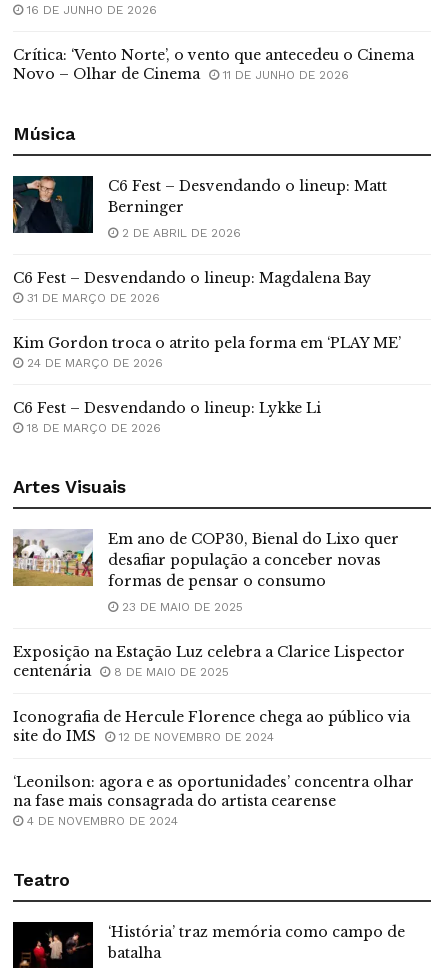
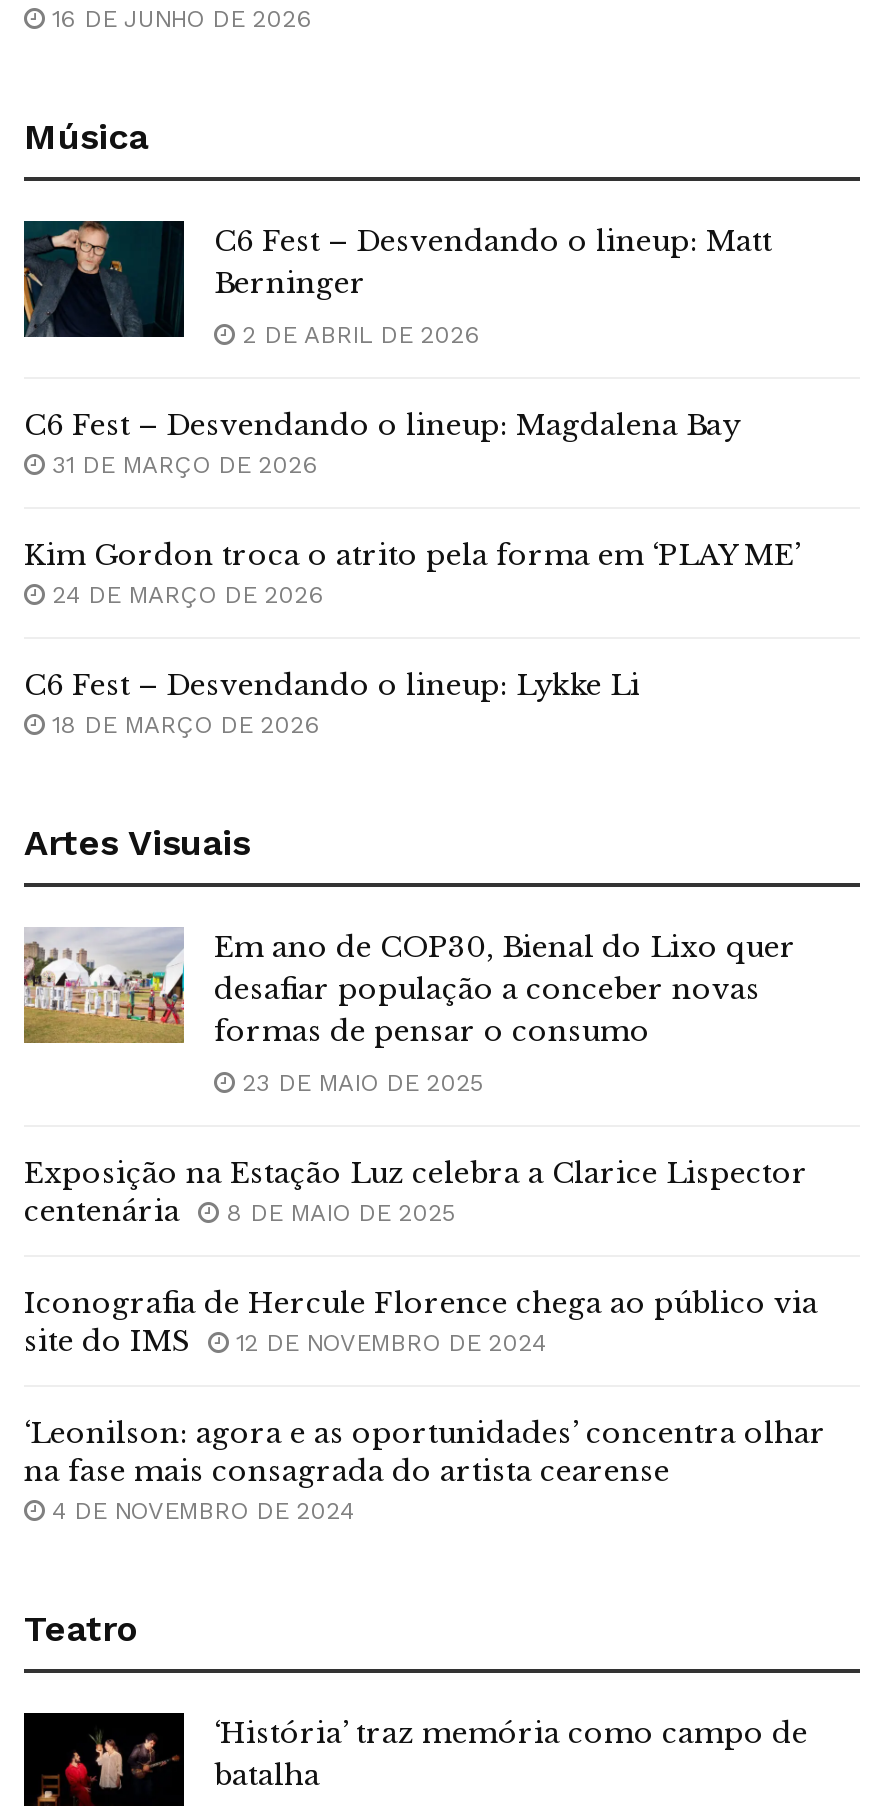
- Crítica: ‘Vento Norte’, o vento que antecedeu o Cinema
- Novo – Olhar de Cinema
- 11 DE JUNHO DE 2026
